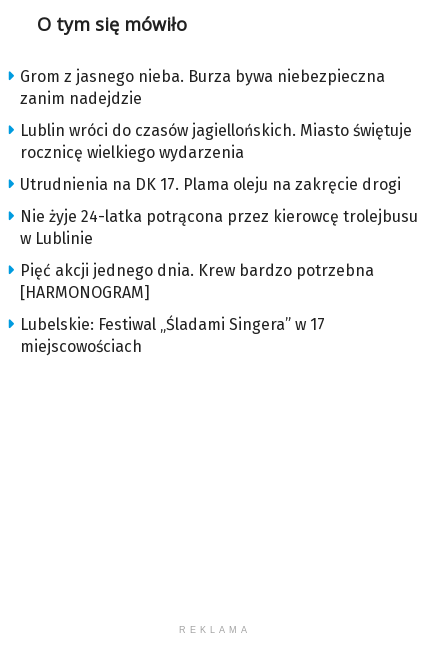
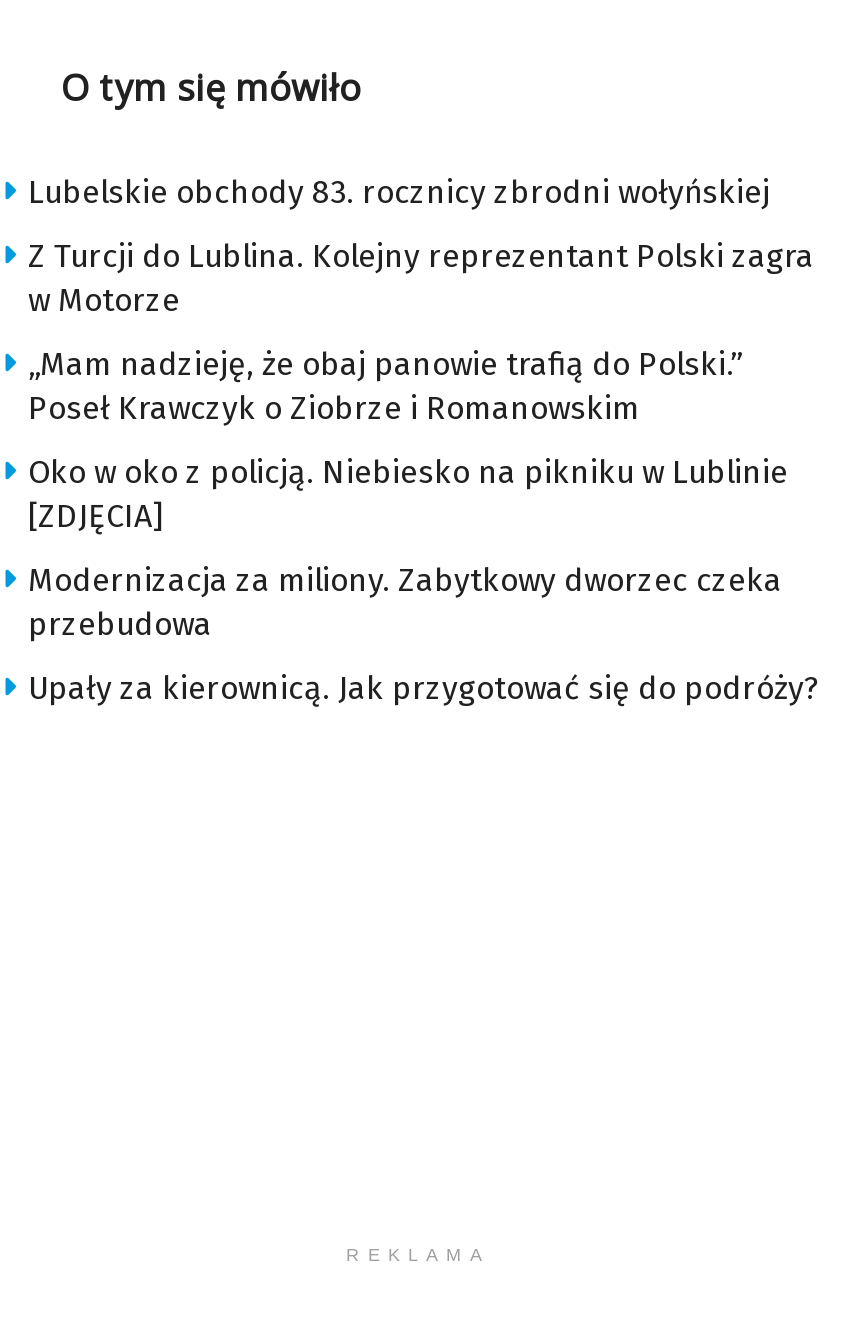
- Grom z jasnego nieba. Burza bywa niebezpieczna
- zanim nadejdzie
+ Lubelskie obchody 83. rocznicy zbrodni wołyńskiej

- Lublin wróci do czasów jagiellońskich. Miasto świętuje
- rocznicę wielkiego wydarzenia
+ Z Turcji do Lublina. Kolejny reprezentant Polski zagra
+ w Motorze

- Utrudnienia na DK 17. Plama oleju na zakręcie drogi
+ „Mam nadzieję, że obaj panowie trafią do Polski.”
+ Poseł Krawczyk o Ziobrze i Romanowskim

- Nie żyje 24-latka potrącona przez kierowcę trolejbusu
- w Lublinie
+ Oko w oko z policją. Niebiesko na pikniku w Lublinie
+ [ZDJĘCIA]

- Pięć akcji jednego dnia. Krew bardzo potrzebna
- [HARMONOGRAM]
+ Modernizacja za miliony. Zabytkowy dworzec czeka
+ przebudowa

- Lubelskie: Festiwal „Śladami Singera” w 17
- miejscowościach
+ Upały za kierownicą. Jak przygotować się do podróży?
